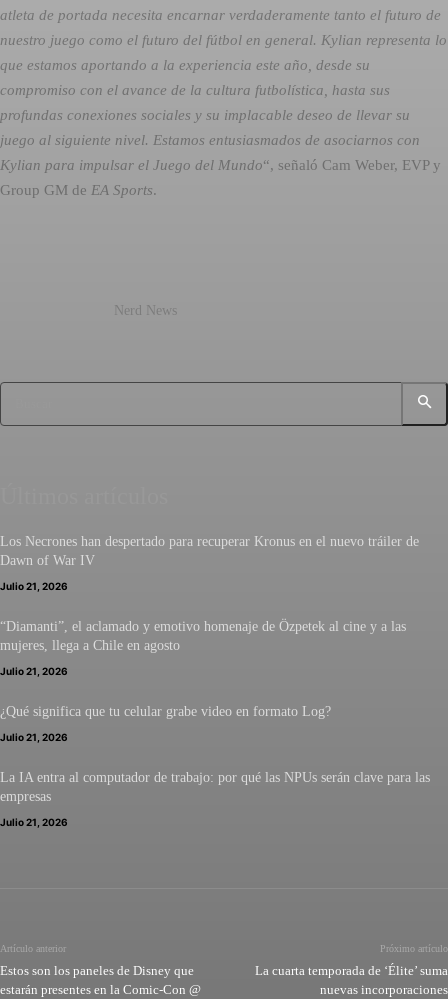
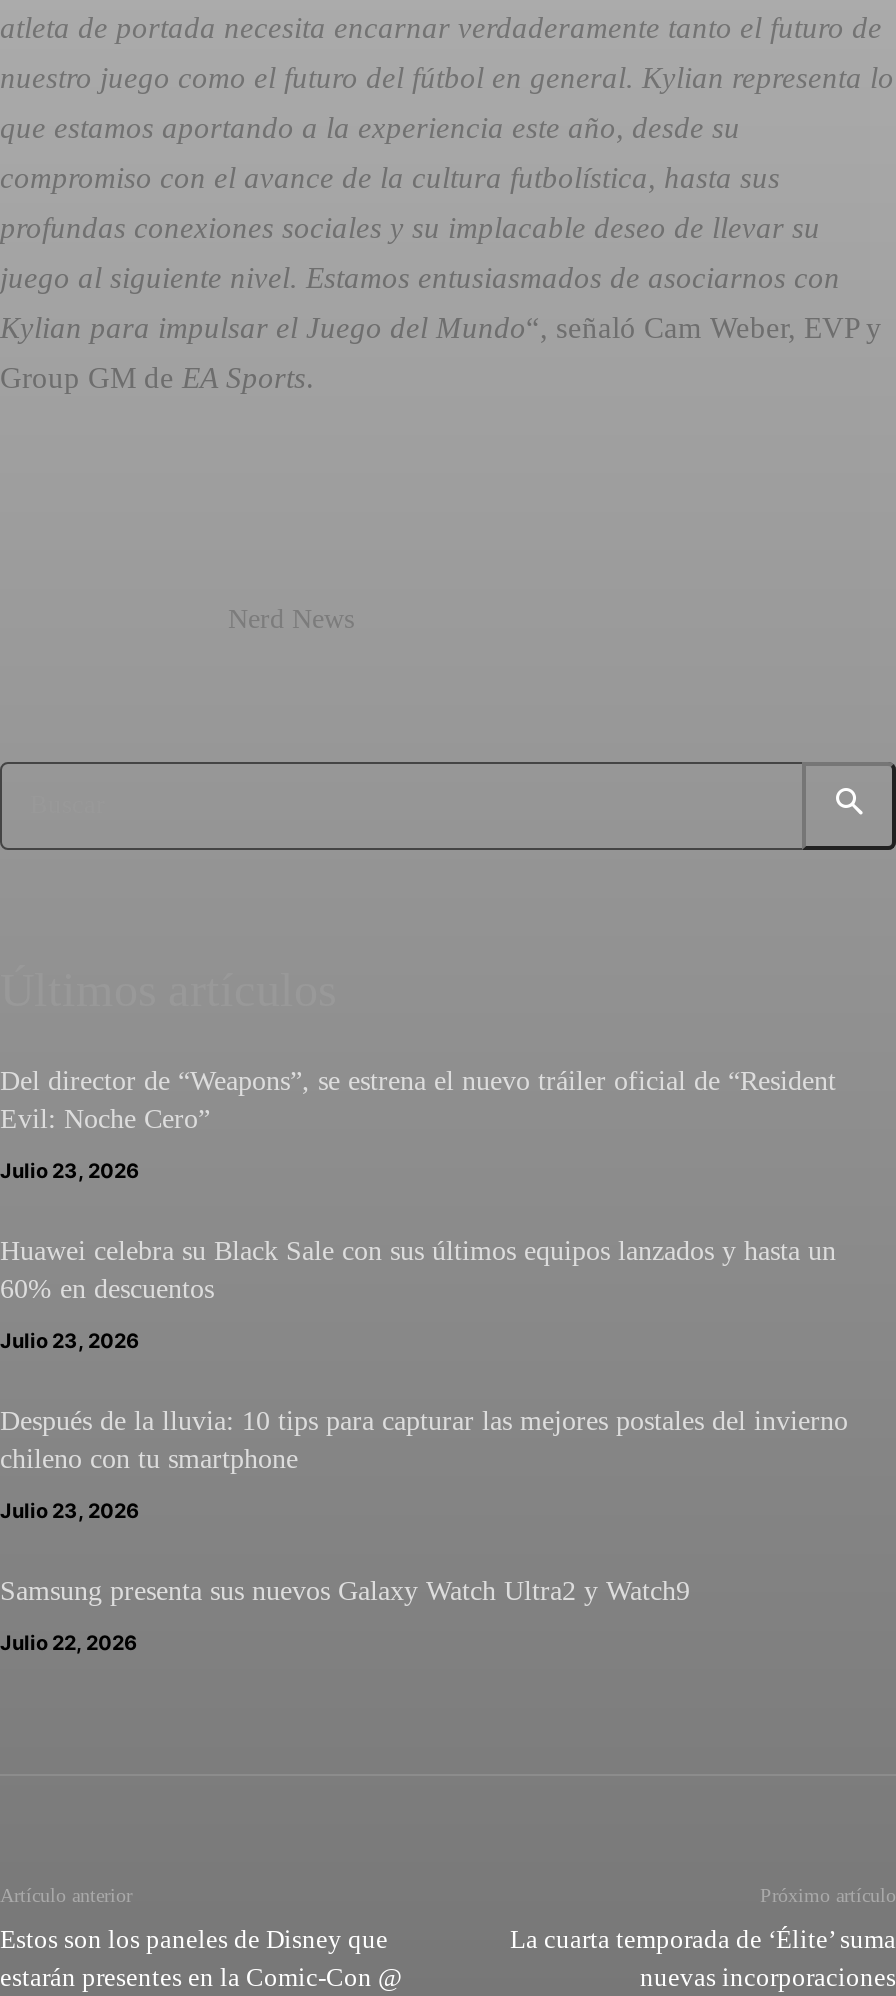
- Los Necrones han despertado para recuperar Kronus en el nuevo tráiler de
- Dawn of War IV
+ Del director de “Weapons”, se estrena el nuevo tráiler oficial de “Resident
+ Evil: Noche Cero”

- Julio 21, 2026
+ Julio 23, 2026

- “Diamanti”, el aclamado y emotivo homenaje de Özpetek al cine y a las
- mujeres, llega a Chile en agosto
+ Huawei celebra su Black Sale con sus últimos equipos lanzados y hasta un
+ 60% en descuentos

- Julio 21, 2026
+ Julio 23, 2026

- ¿Qué significa que tu celular grabe video en formato Log?
+ Después de la lluvia: 10 tips para capturar las mejores postales del invierno
+ chileno con tu smartphone

- Julio 21, 2026
+ Julio 23, 2026

- La IA entra al computador de trabajo: por qué las NPUs serán clave para las
- empresas
+ Samsung presenta sus nuevos Galaxy Watch Ultra2 y Watch9

- Julio 21, 2026
+ Julio 22, 2026
